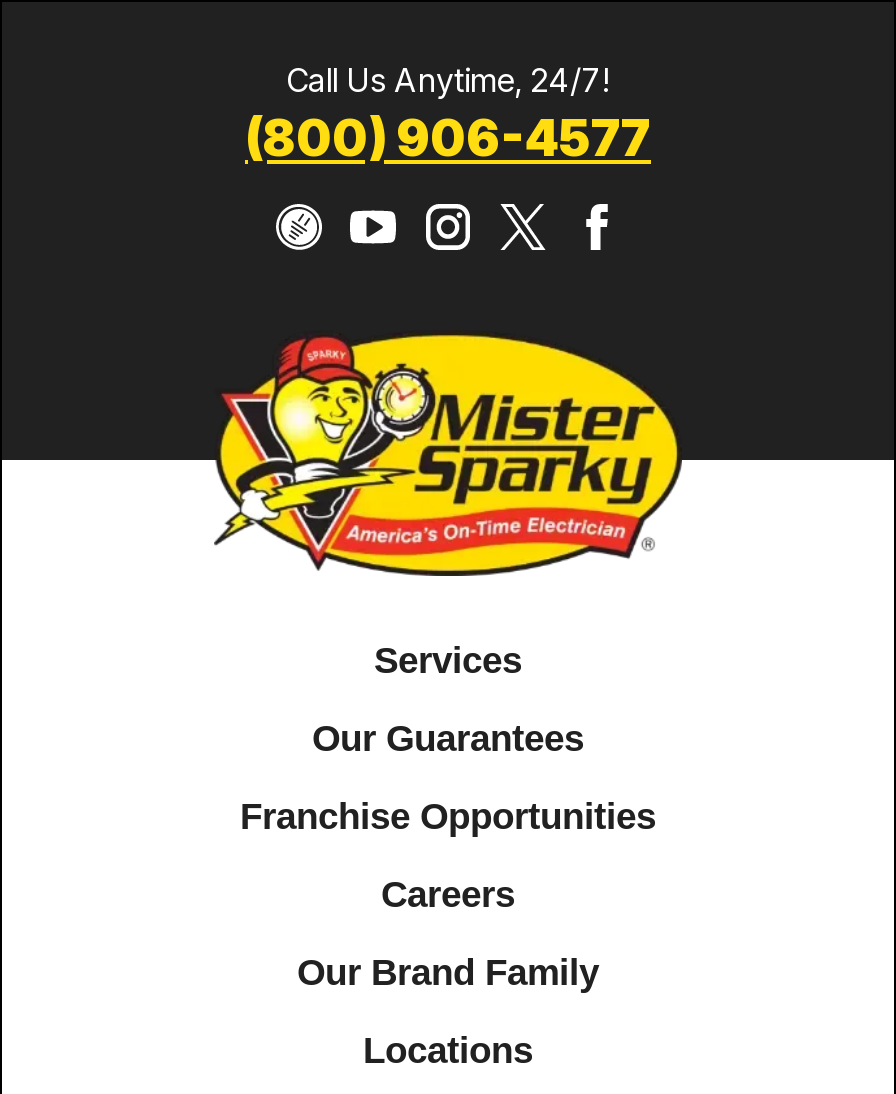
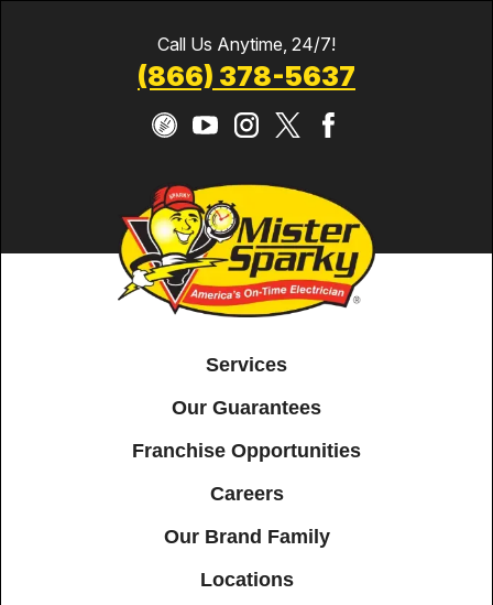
- (800) 906-4577
+ (866) 378-5637
